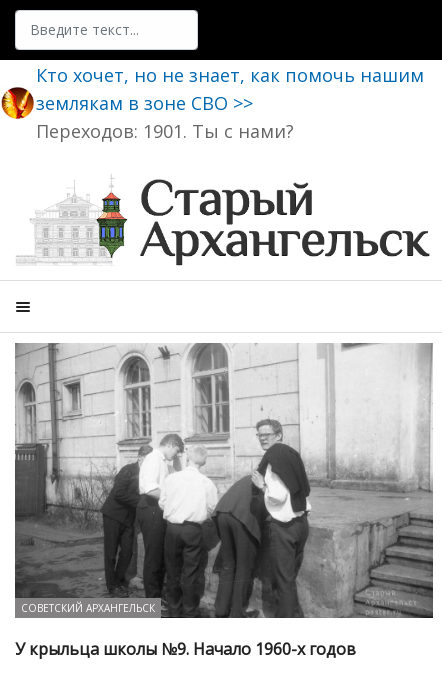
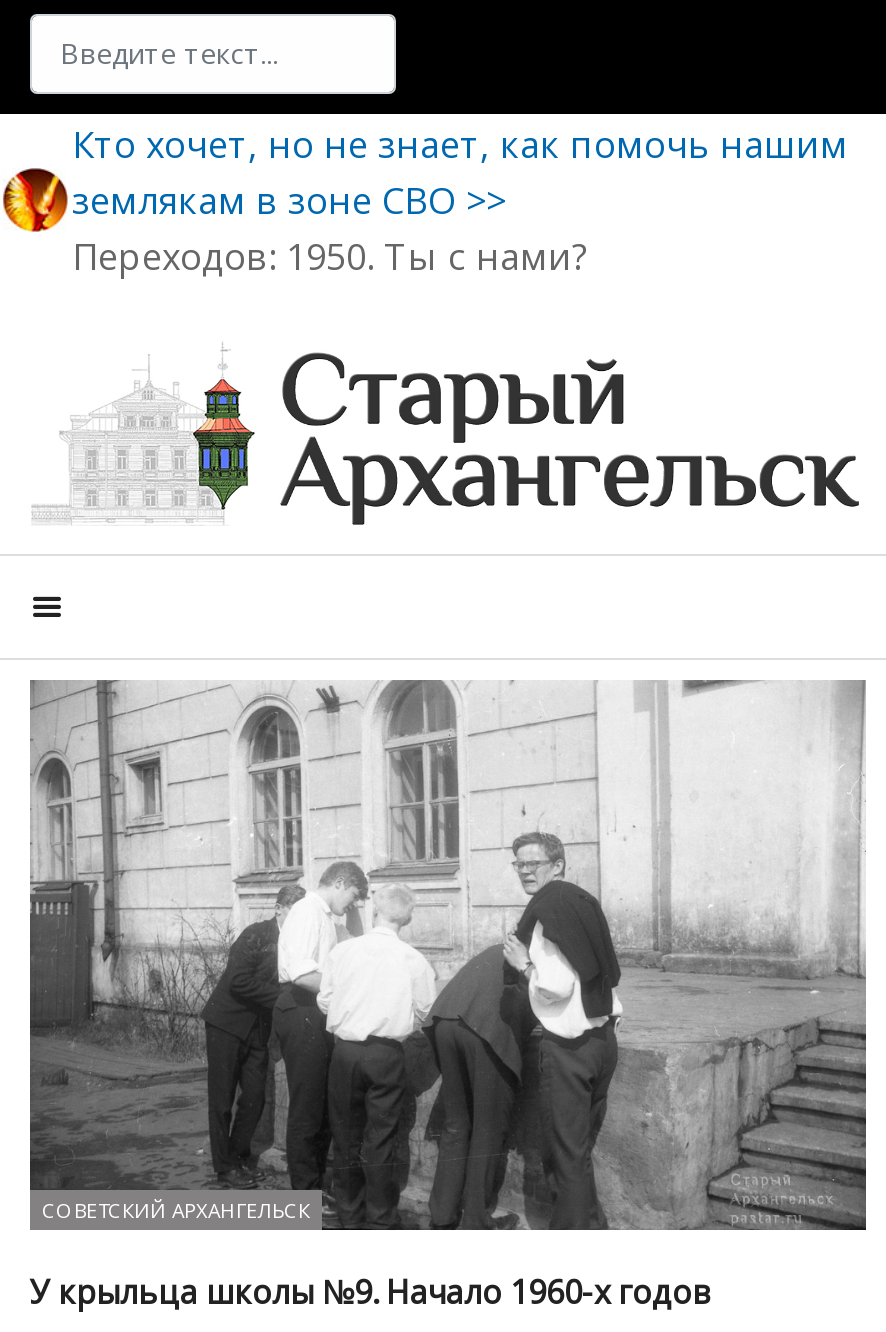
- Переходов: 1901. Ты с нами?
+ Переходов: 1950. Ты с нами?
